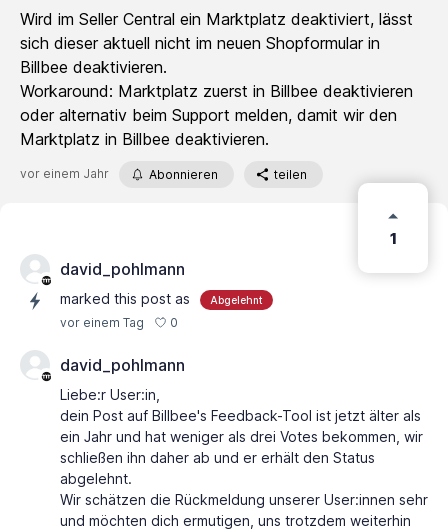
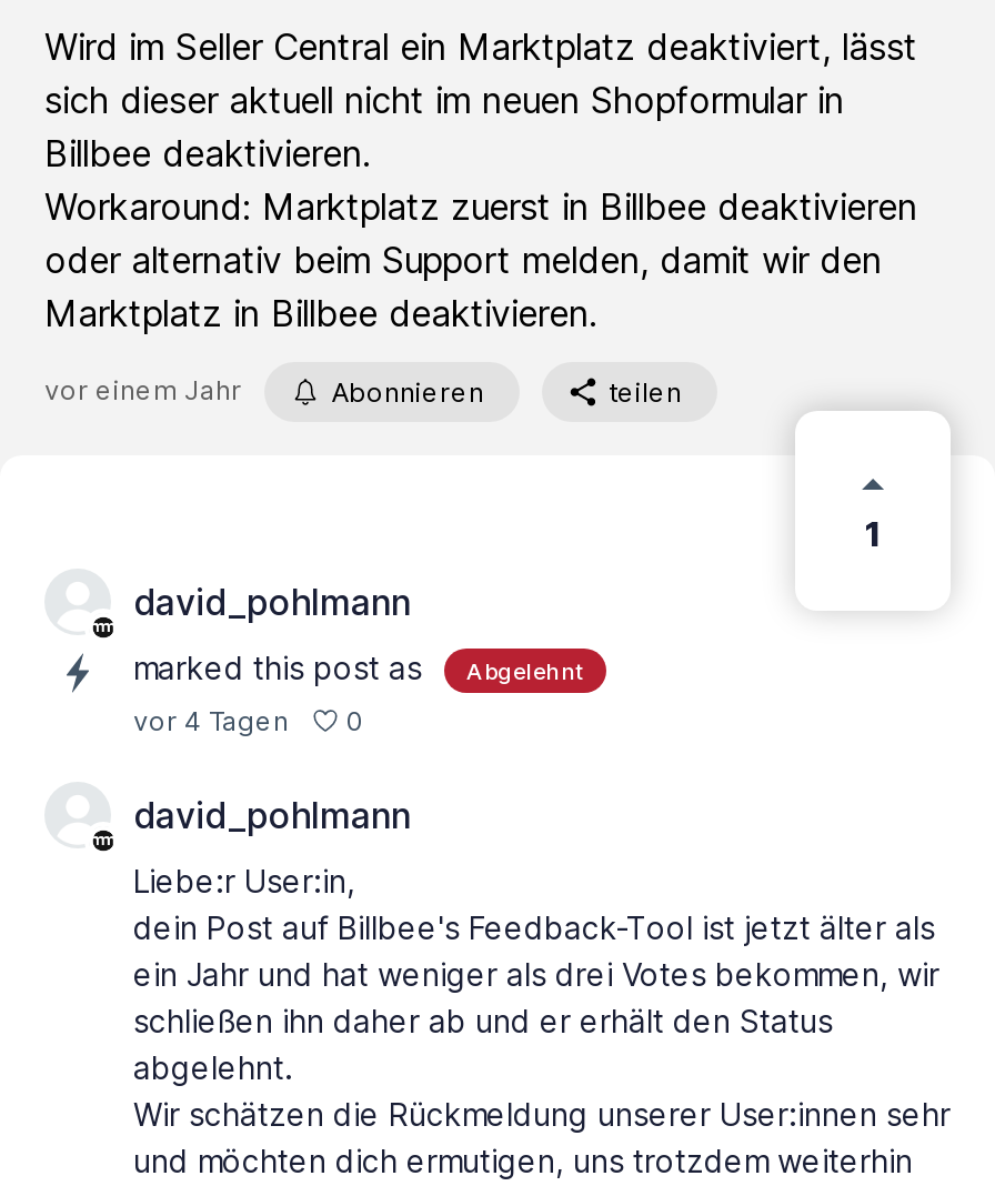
- vor einem Tag
+ vor 4 Tagen
